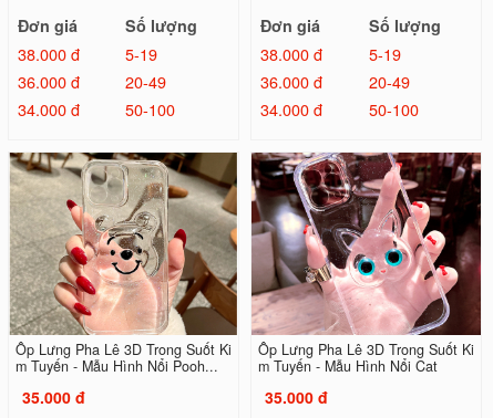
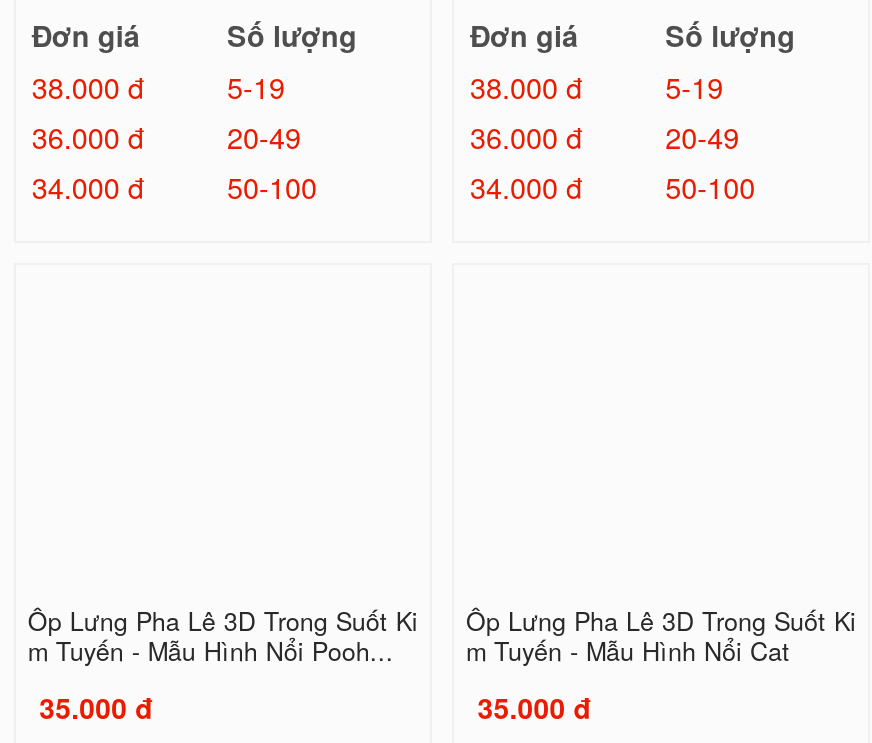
- [image]

- [image]
